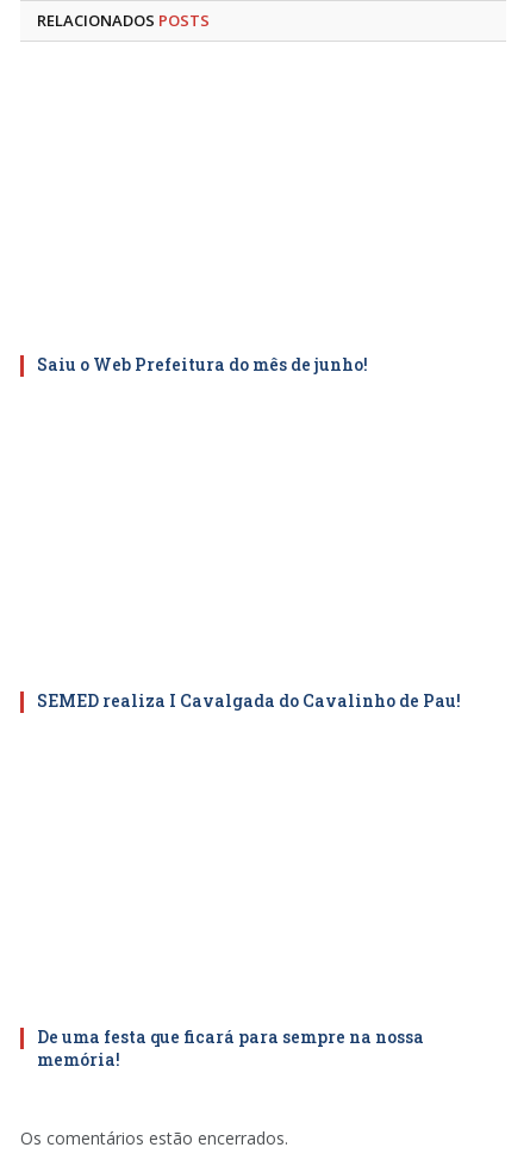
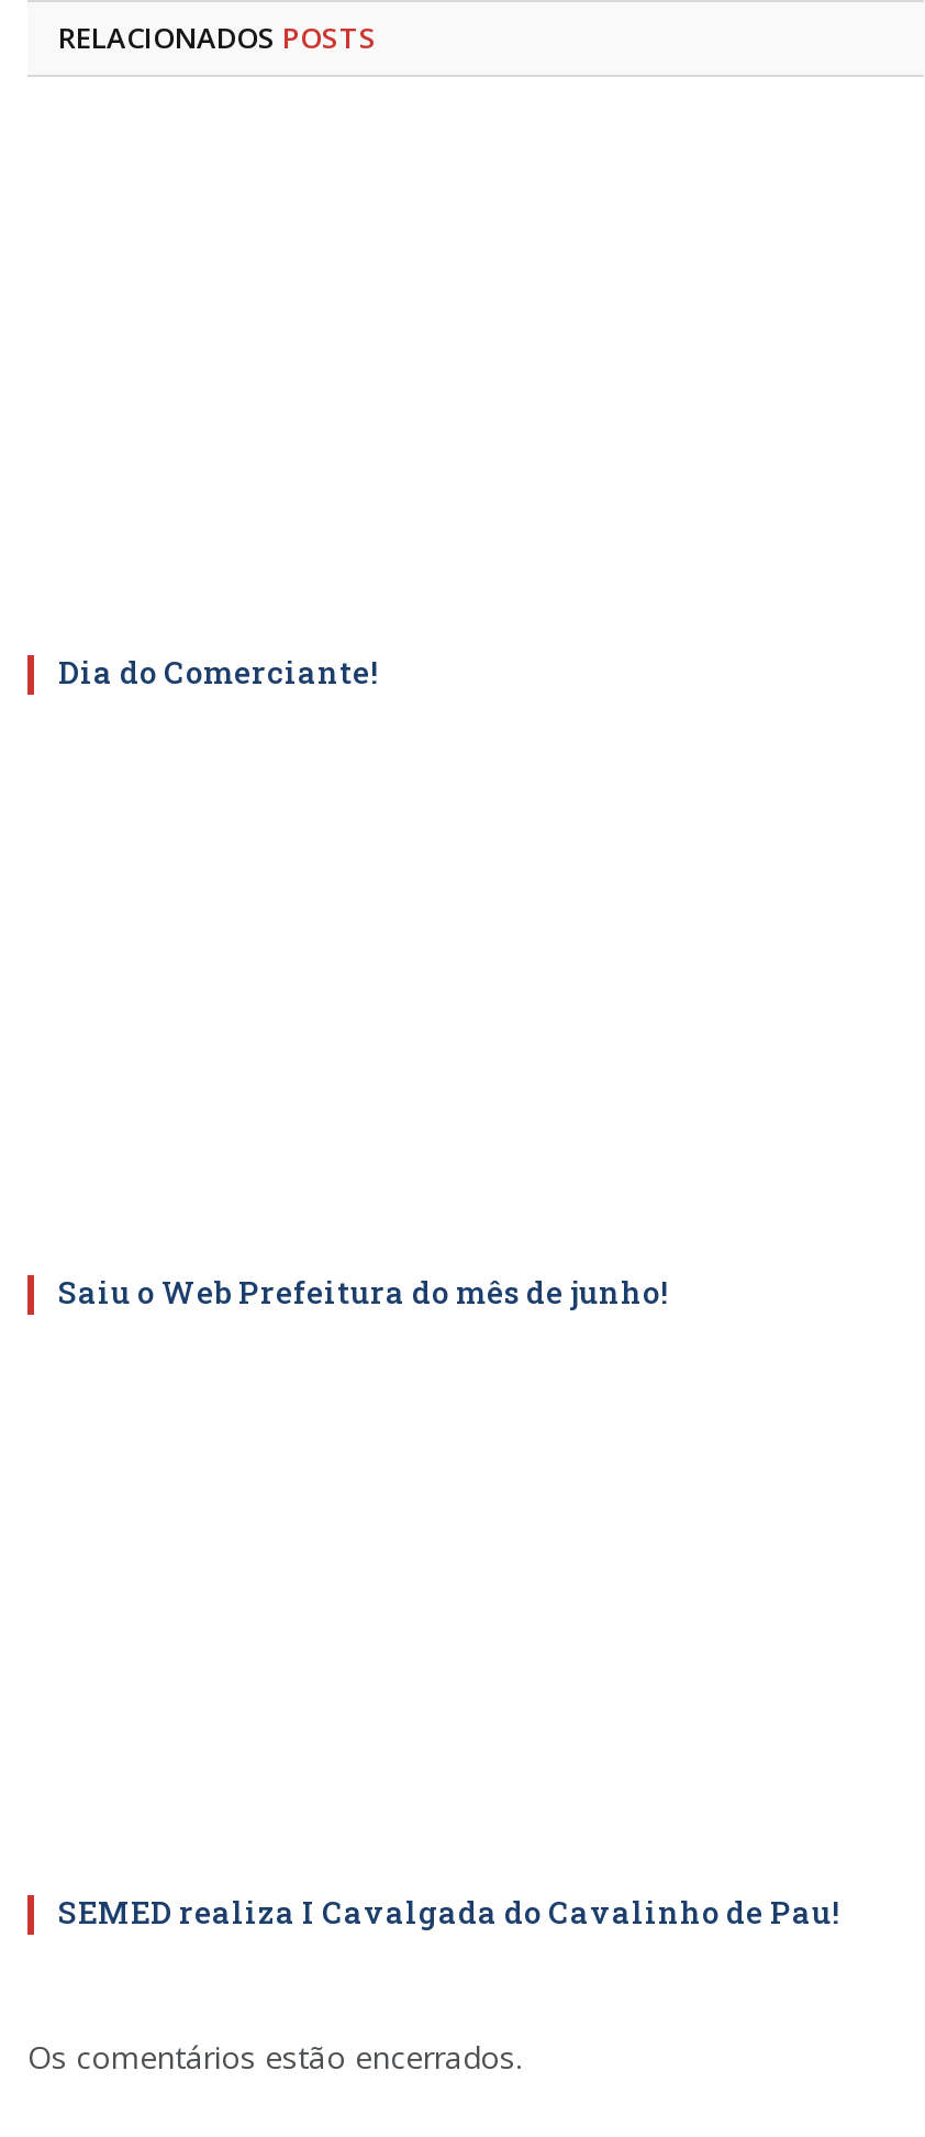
+ Dia do Comerciante!

moved down: Saiu o Web Prefeitura do mês de junho! | SEMED realiza I Cavalgada do Cavalinho de Pau!

- De uma festa que ficará para sempre na nossa
- memória!
